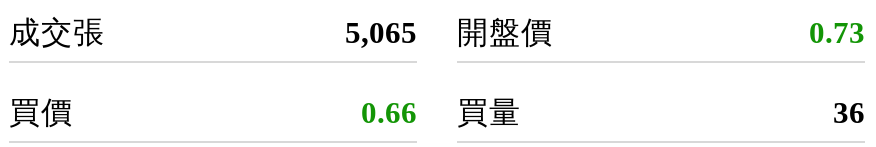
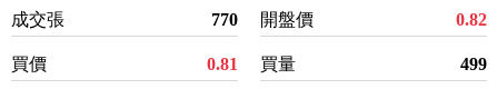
- 5,065 開盤價
+ 770 開盤價

- 0.73
+ 0.82

- 0.66 買量
+ 0.81 買量

- 36
+ 499
